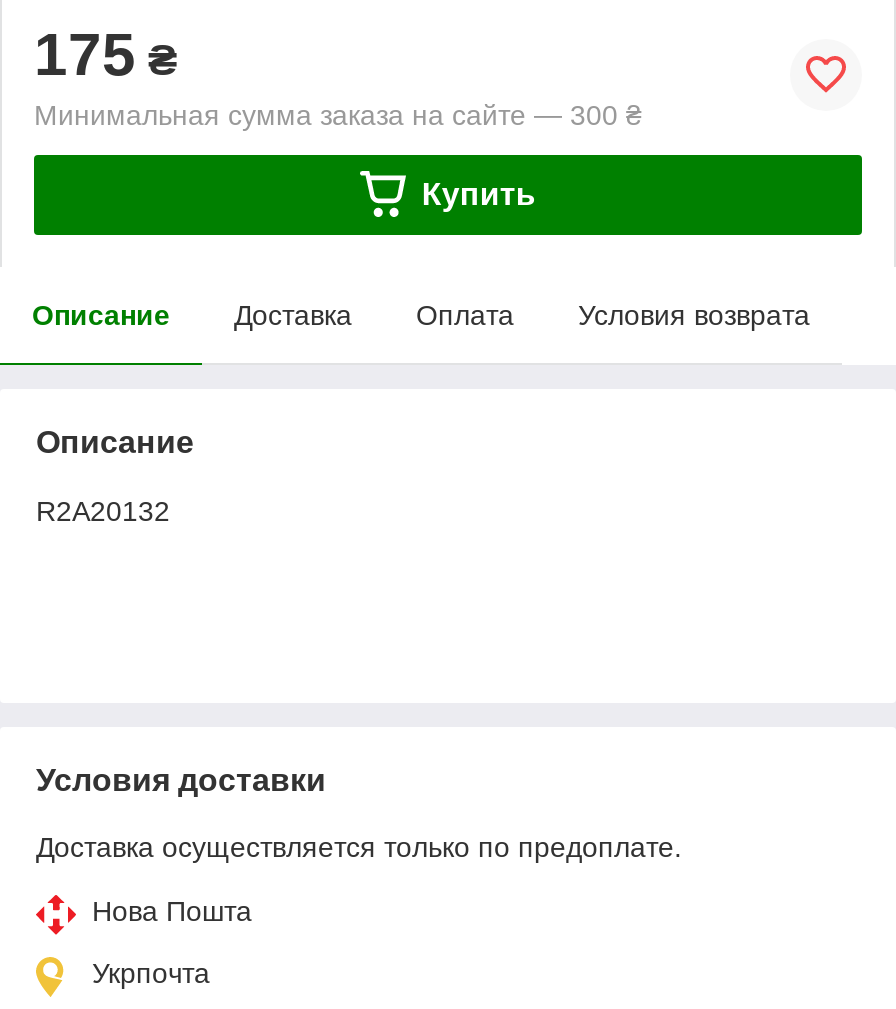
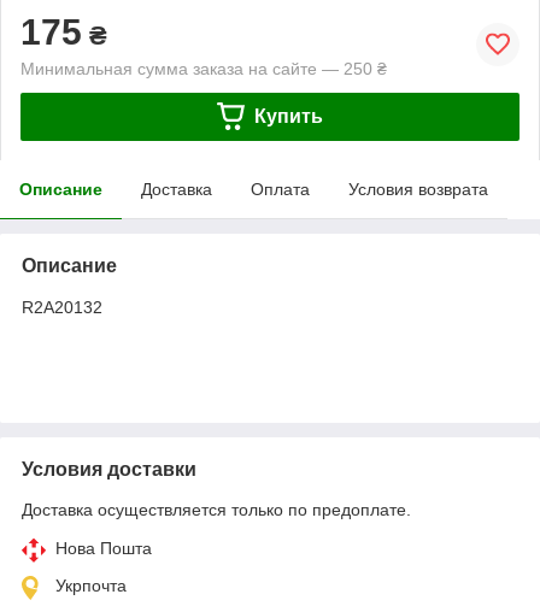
- Минимальная сумма заказа на сайте — 300 ₴
+ Минимальная сумма заказа на сайте — 250 ₴
